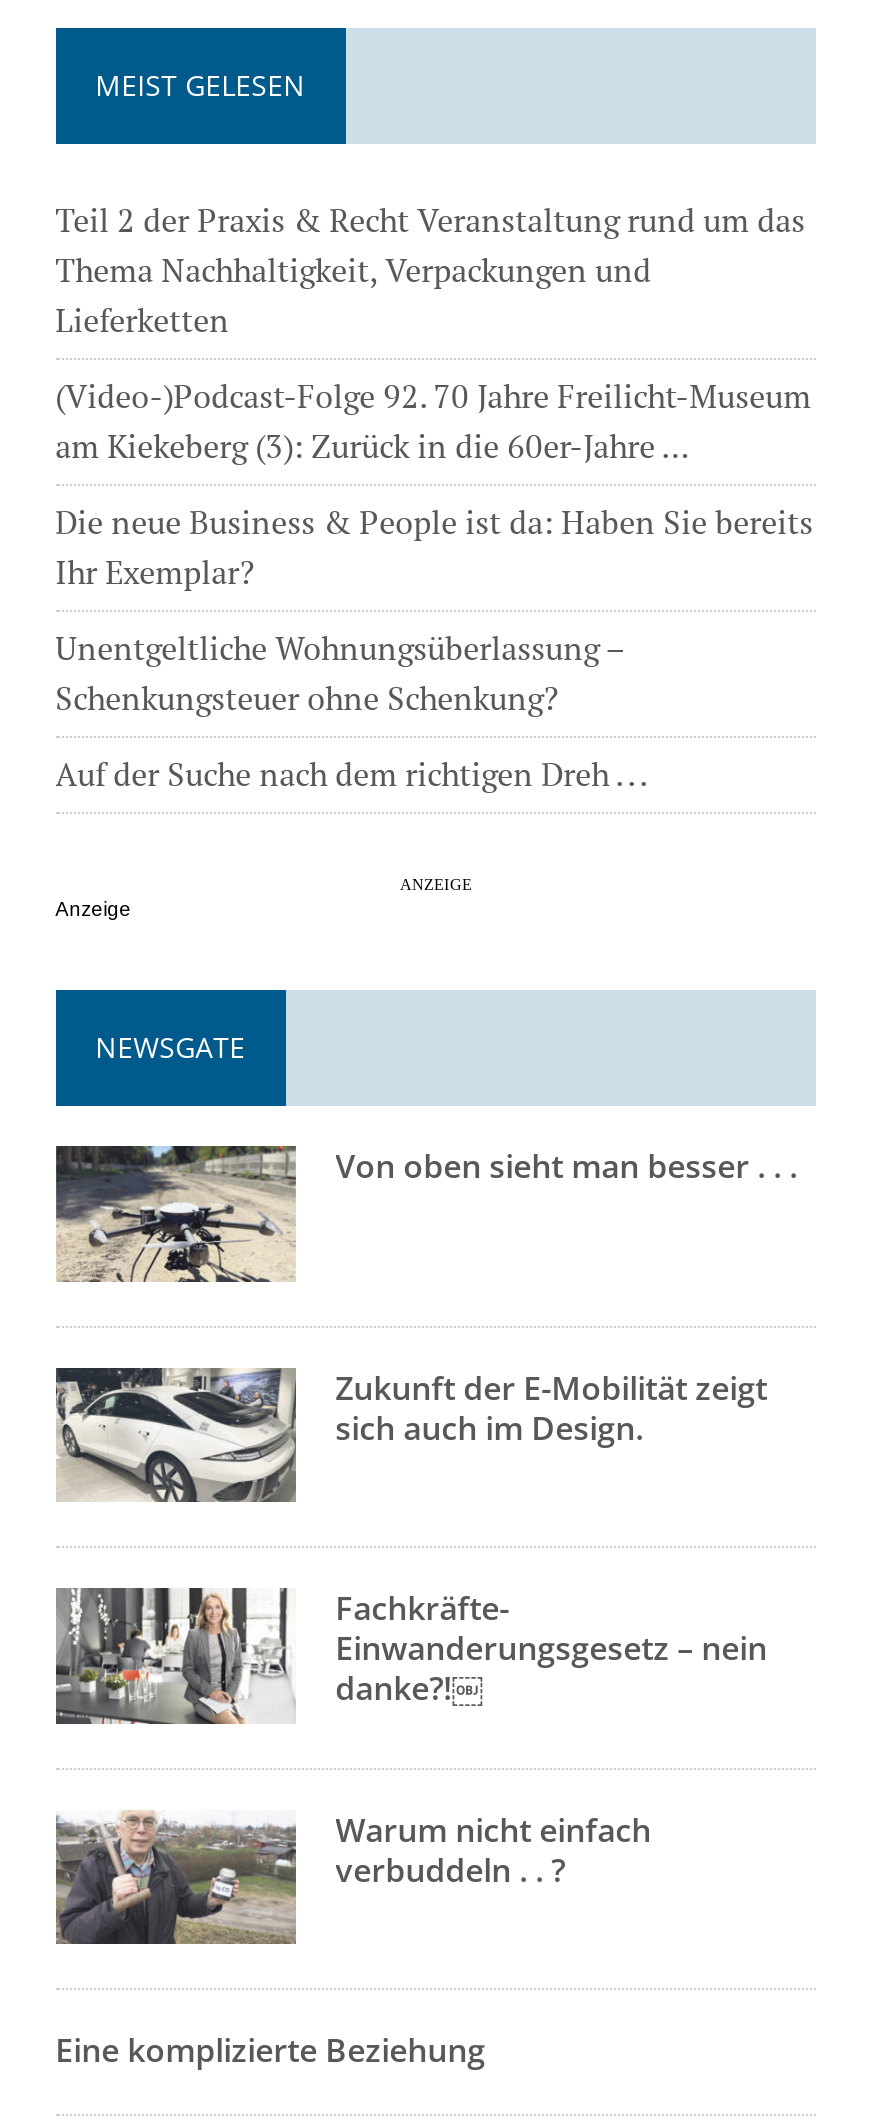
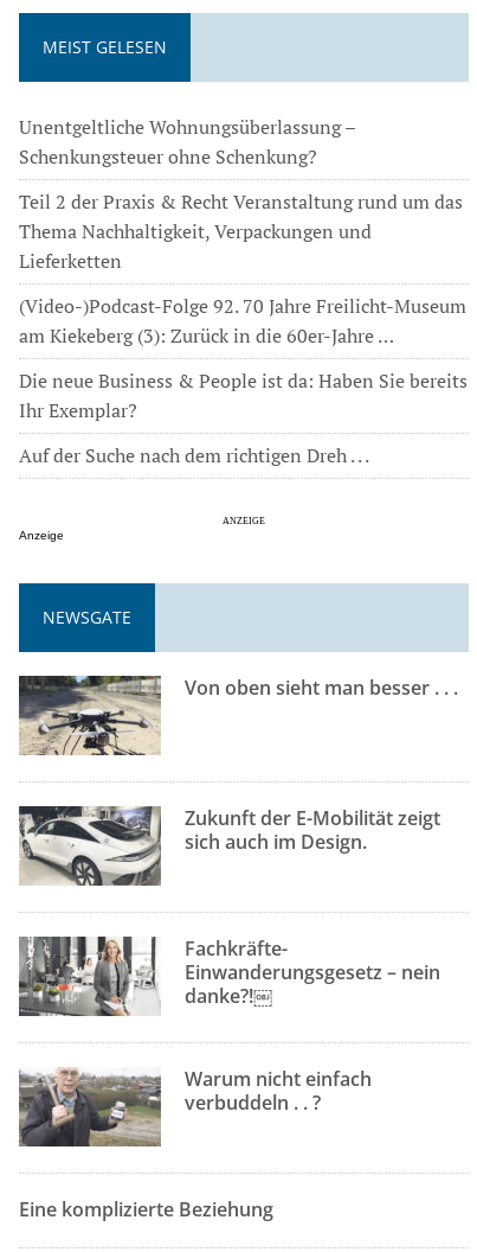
moved down: Teil 2 der Praxis & Recht Veranstaltung rund um das | Thema Nachhaltigkeit, Verpackungen und | Lieferketten | (Video-)Podcast-Folge 92. 70 Jahre Freilicht-Museum | am Kiekeberg (3): Zurück in die 60er-Jahre … | Die neue Business & People ist da: Haben Sie bereits | Ihr Exemplar?

moved up: Unentgeltliche Wohnungsüberlassung – | Schenkungsteuer ohne Schenkung?
